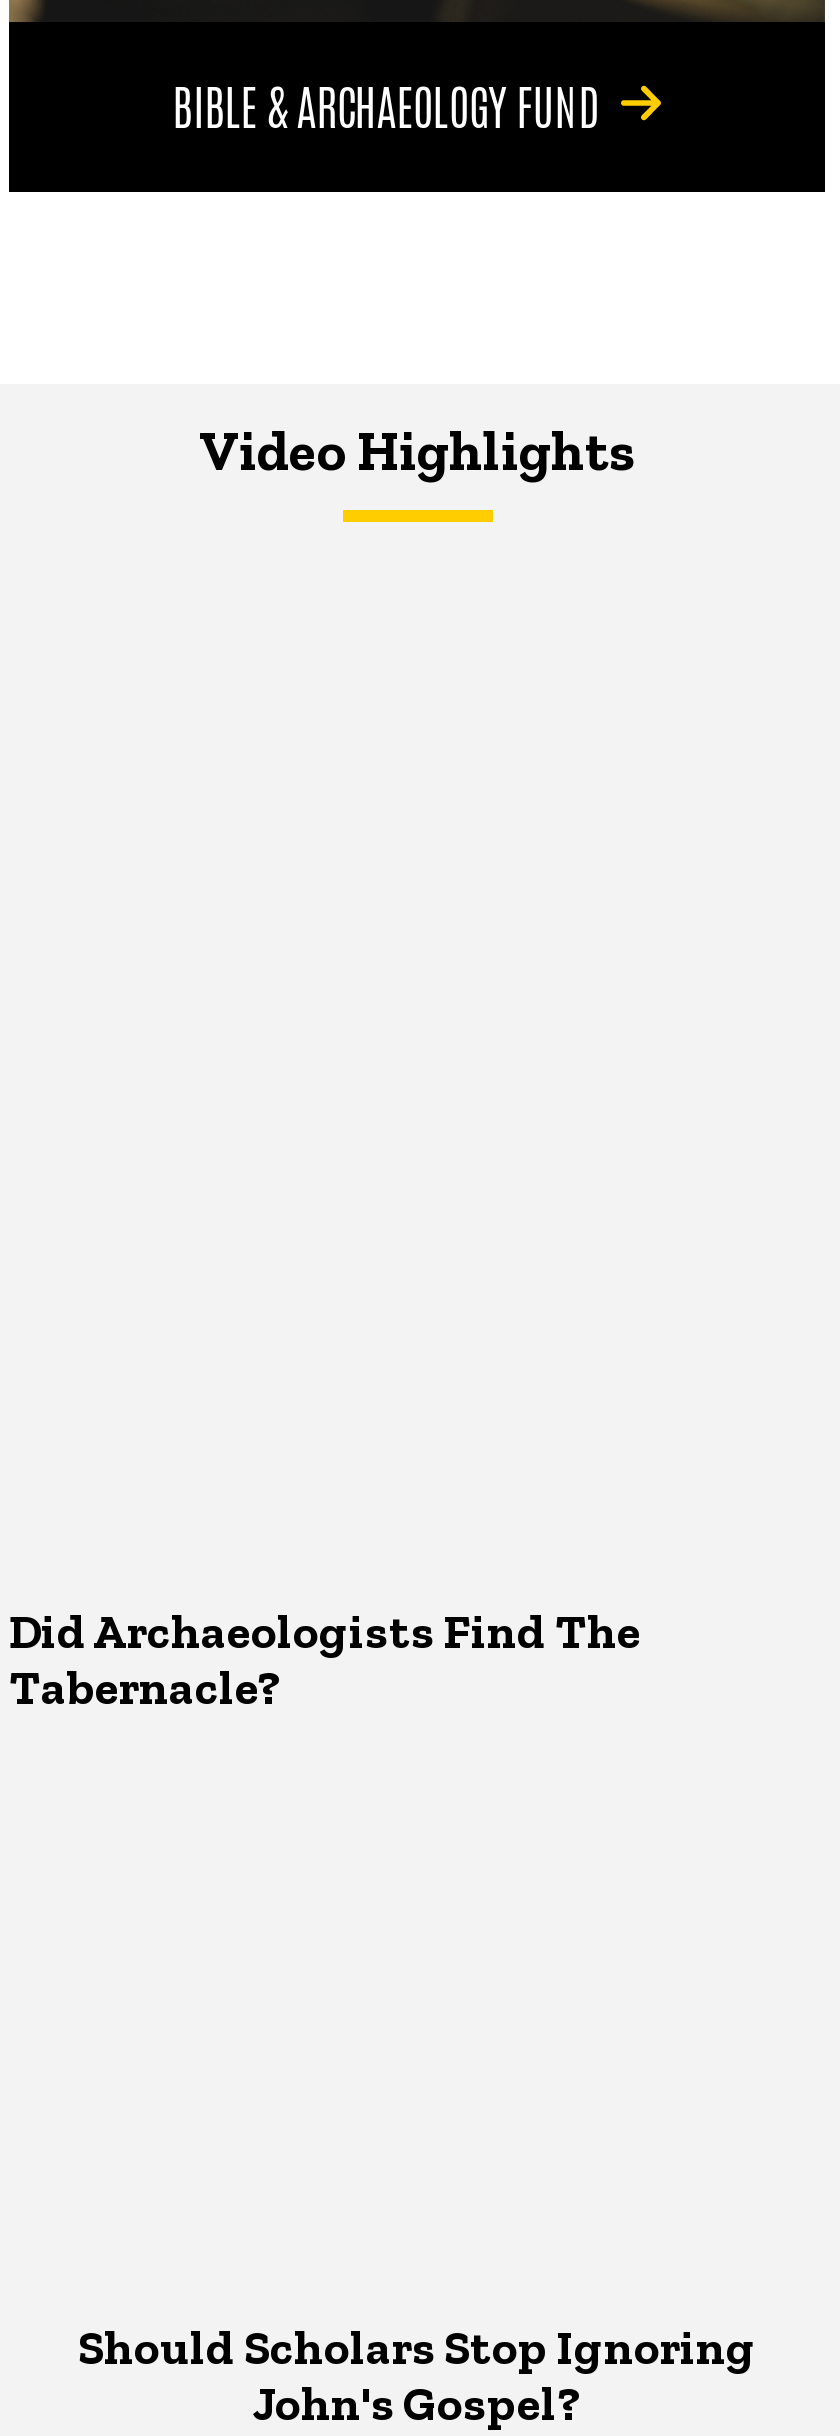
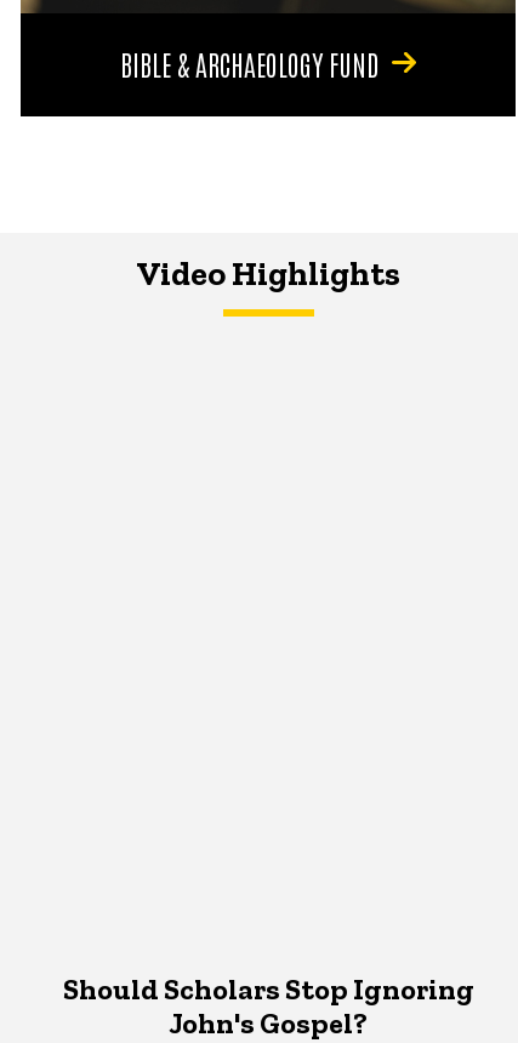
- Did Archaeologists Find The
- Tabernacle?
